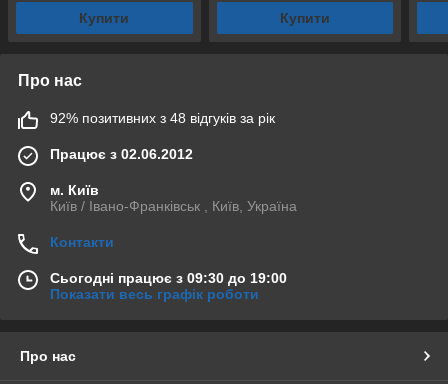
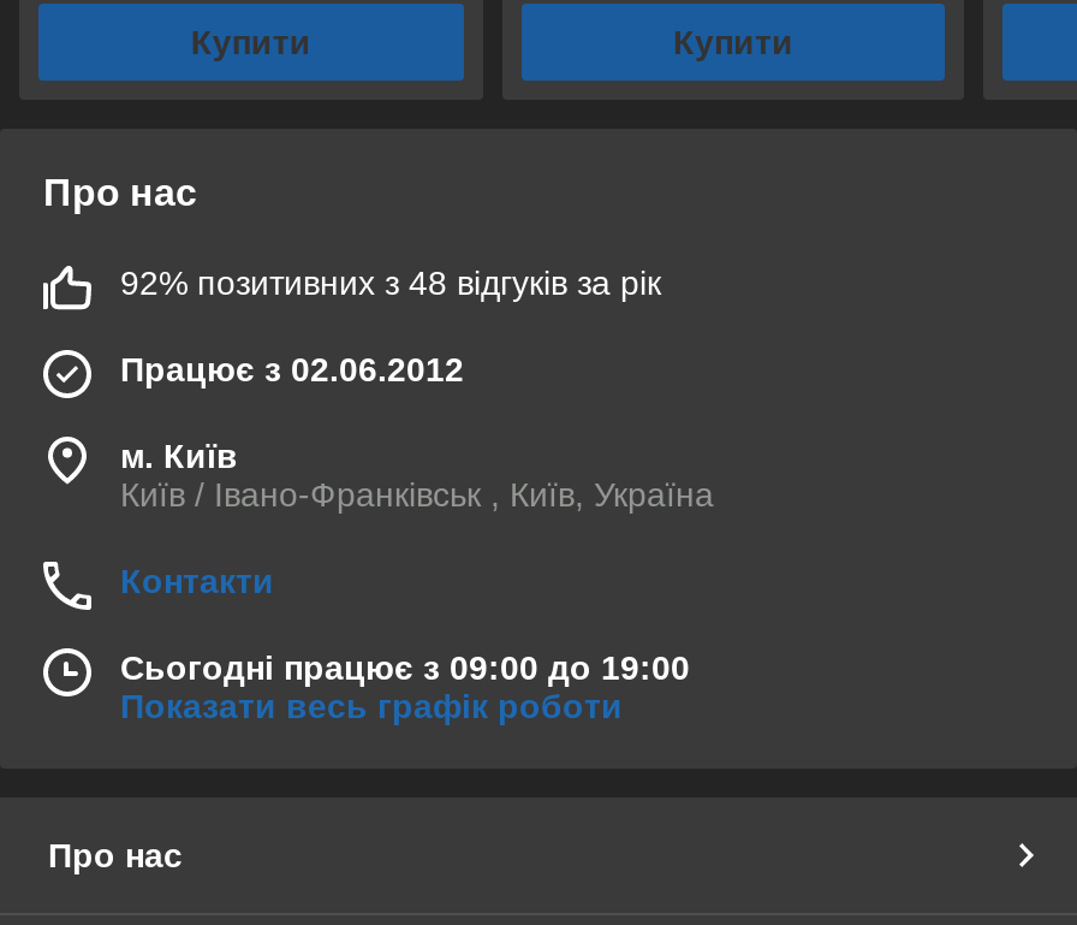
- Сьогодні працює з 09:30 до 19:00
+ Сьогодні працює з 09:00 до 19:00
